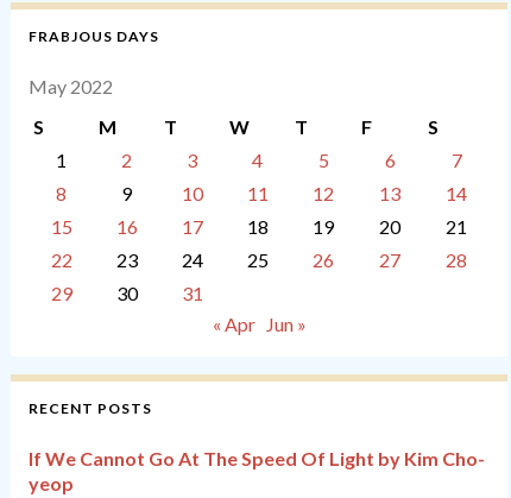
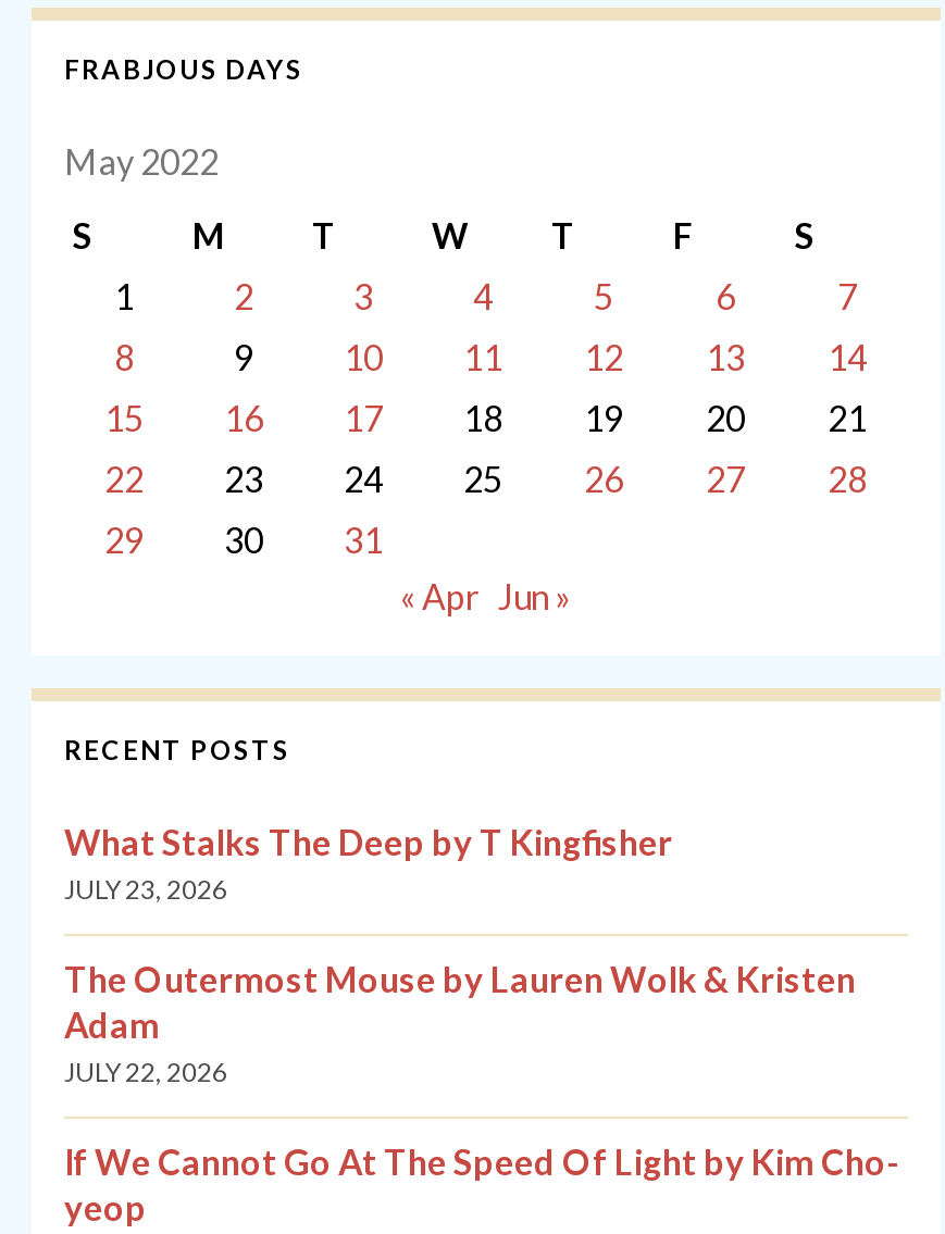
+ What Stalks The Deep by T Kingfisher
+ JULY 23, 2026
+ The Outermost Mouse by Lauren Wolk & Kristen
+ Adam
+ JULY 22, 2026
